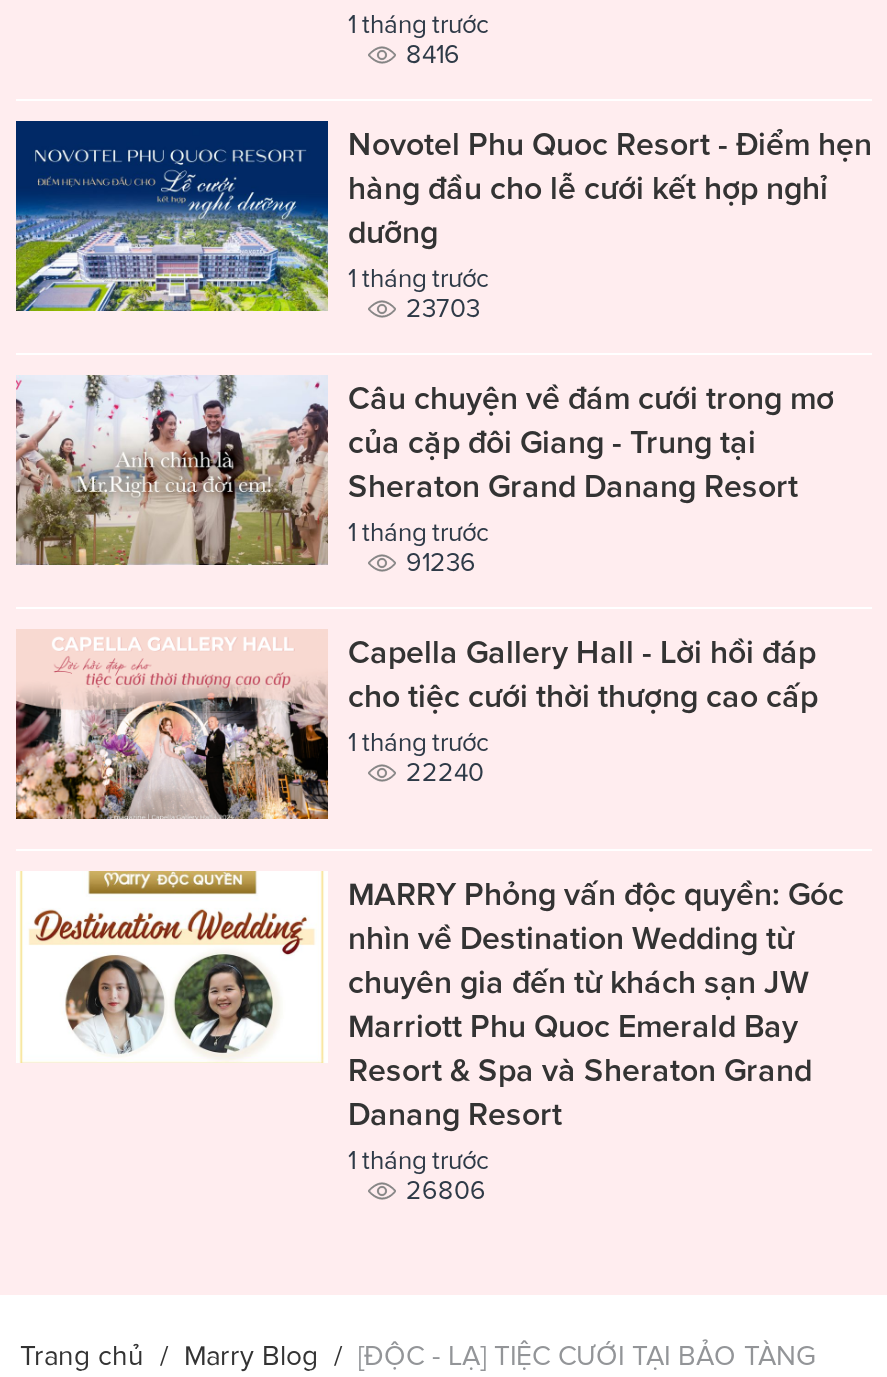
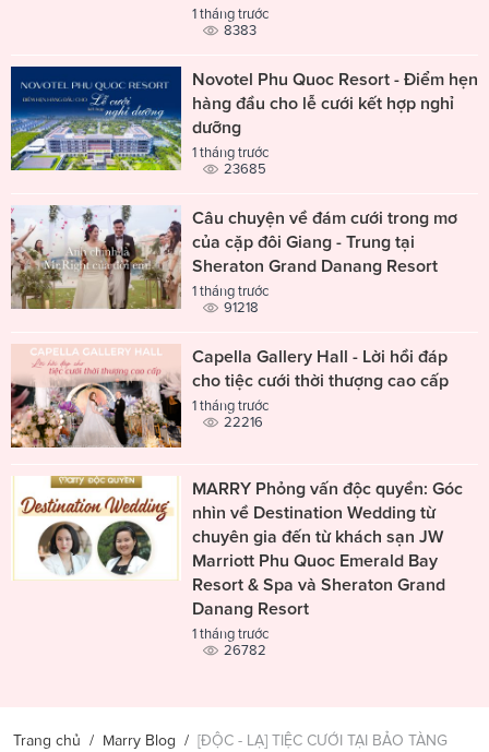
- 8416
+ 8383

- 23703
+ 23685

- 91236
+ 91218

- 22240
+ 22216

- 26806
+ 26782
